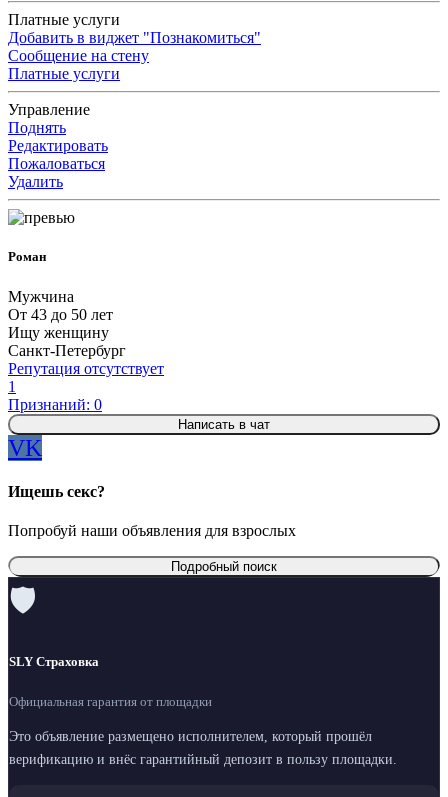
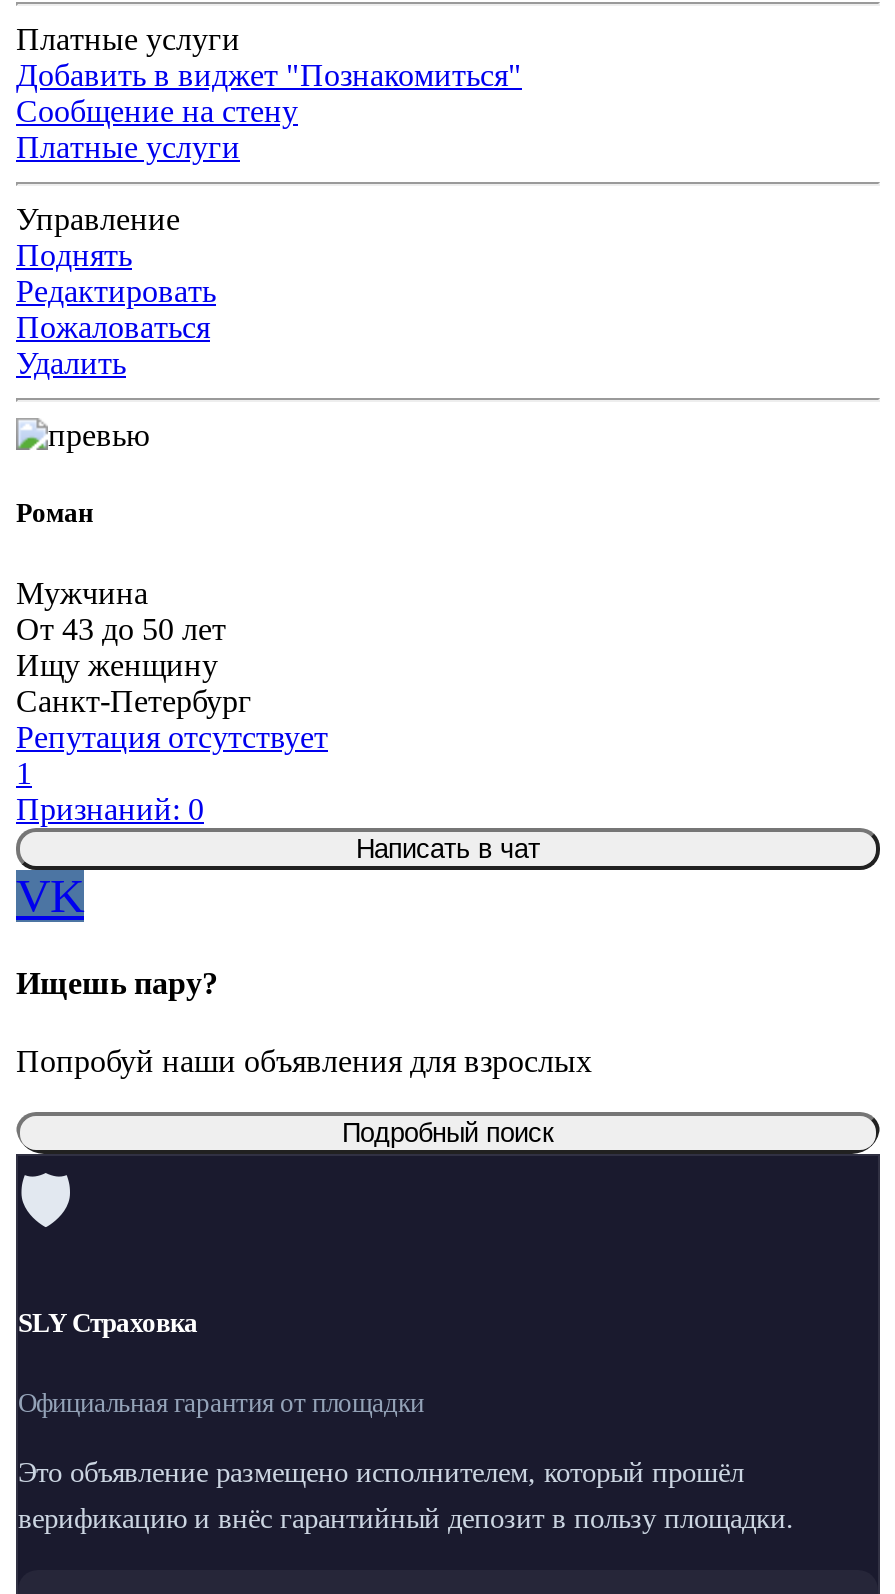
- Ищешь секс?
+ Ищешь пару?
